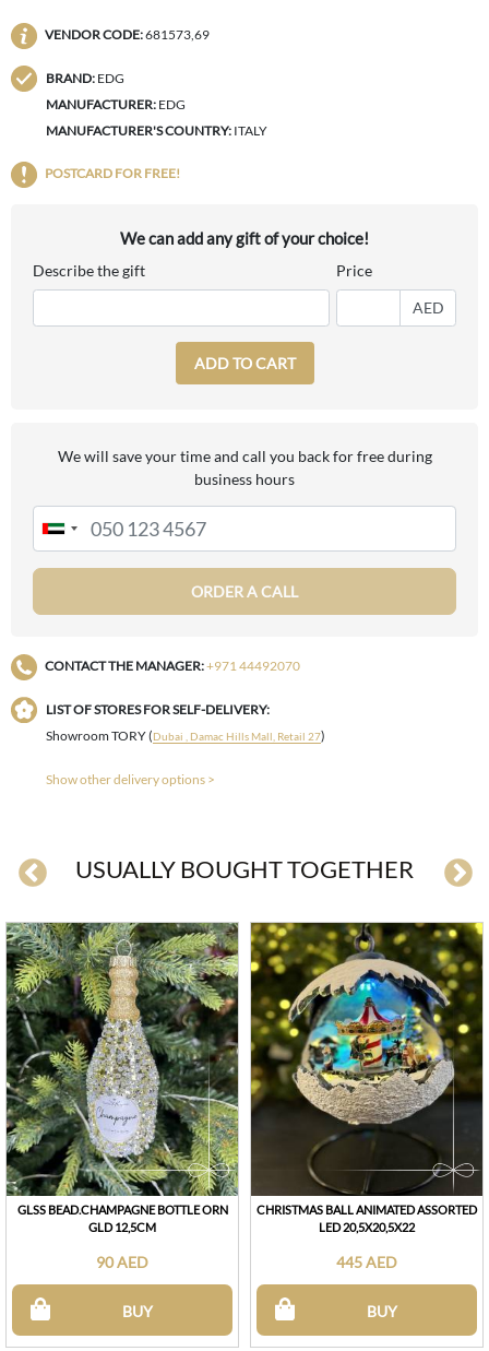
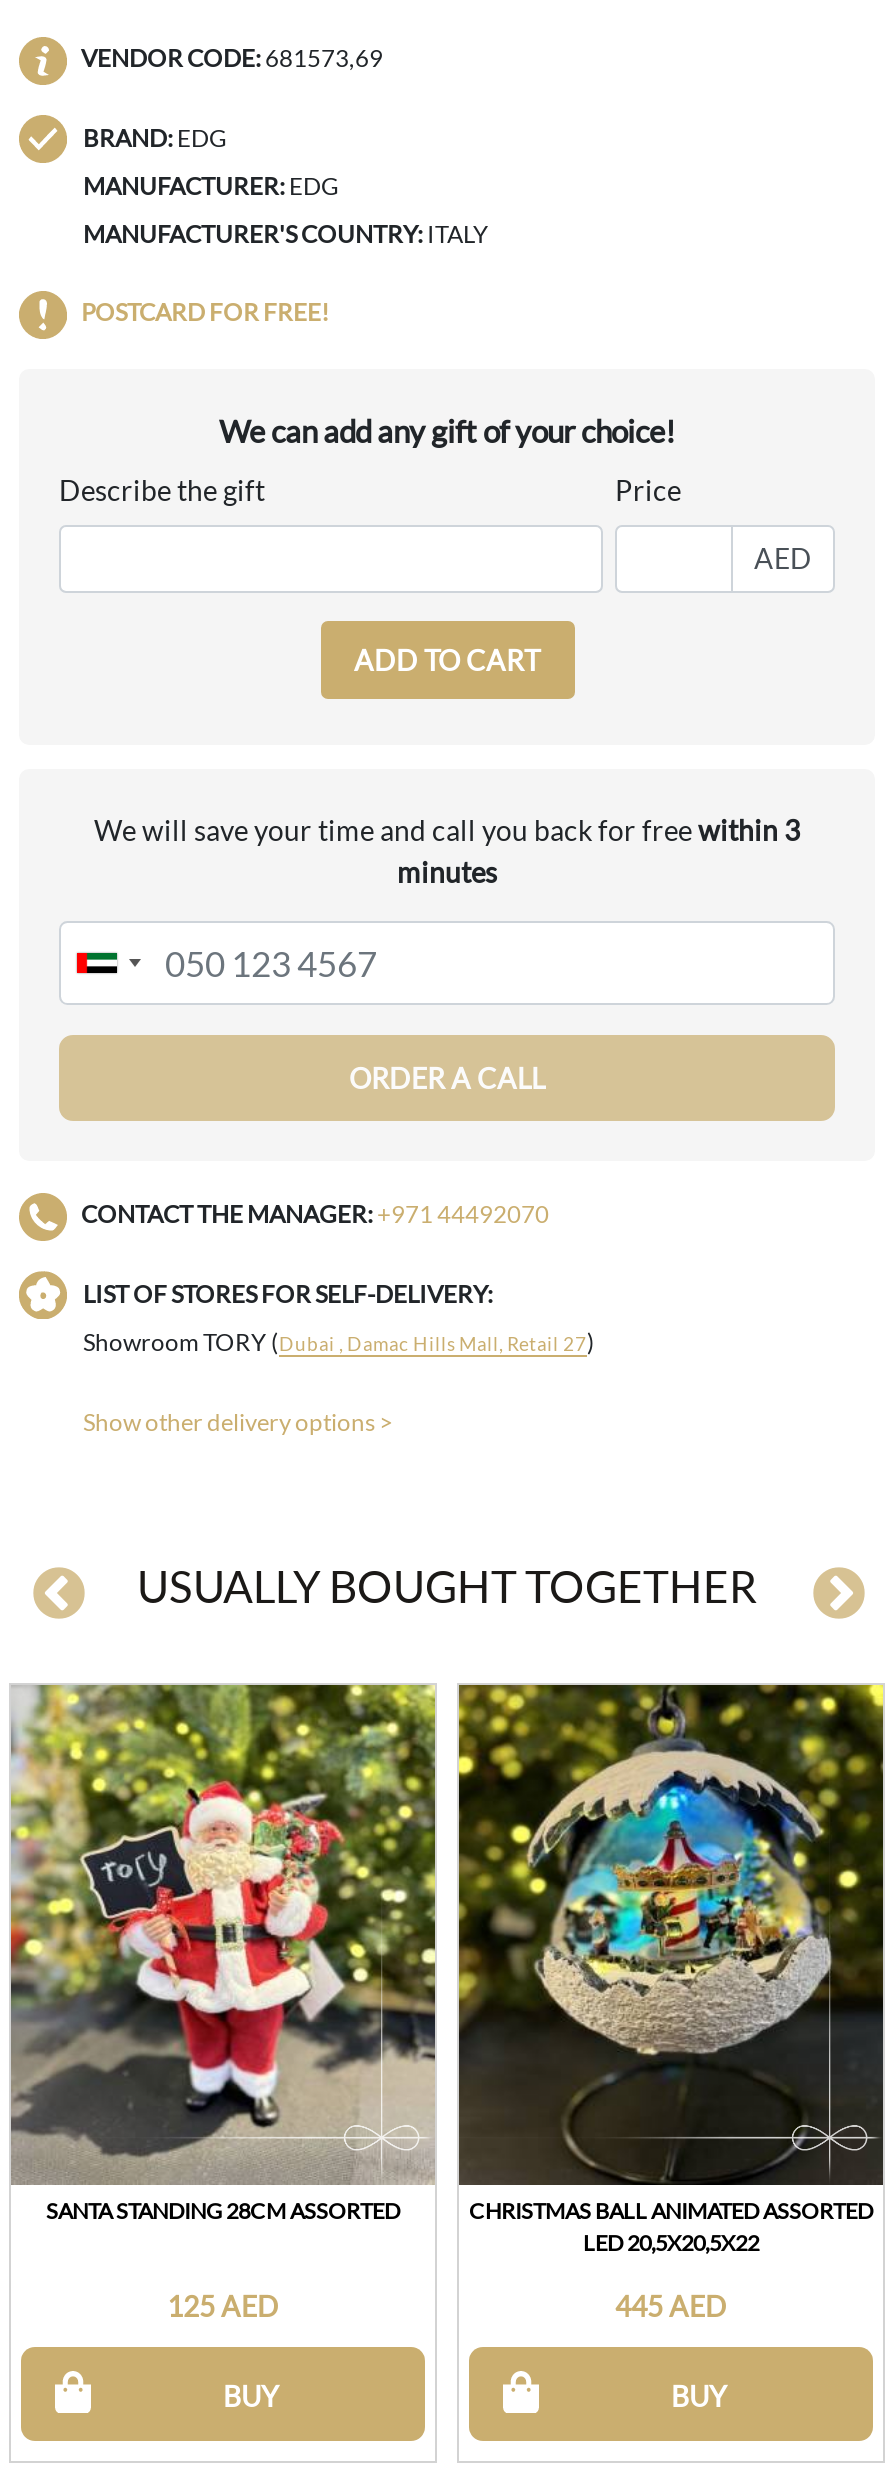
- We will save your time and call you back for free during
- business hours
+ We will save your time and call you back for free within 3
+ minutes

- [image]
- GLSS BEAD.CHAMPAGNE BOTTLE ORN
- GLD 12,5CM
+ [image]
+ SANTA STANDING 28CM ASSORTED

- 90 AED
+ 125 AED
